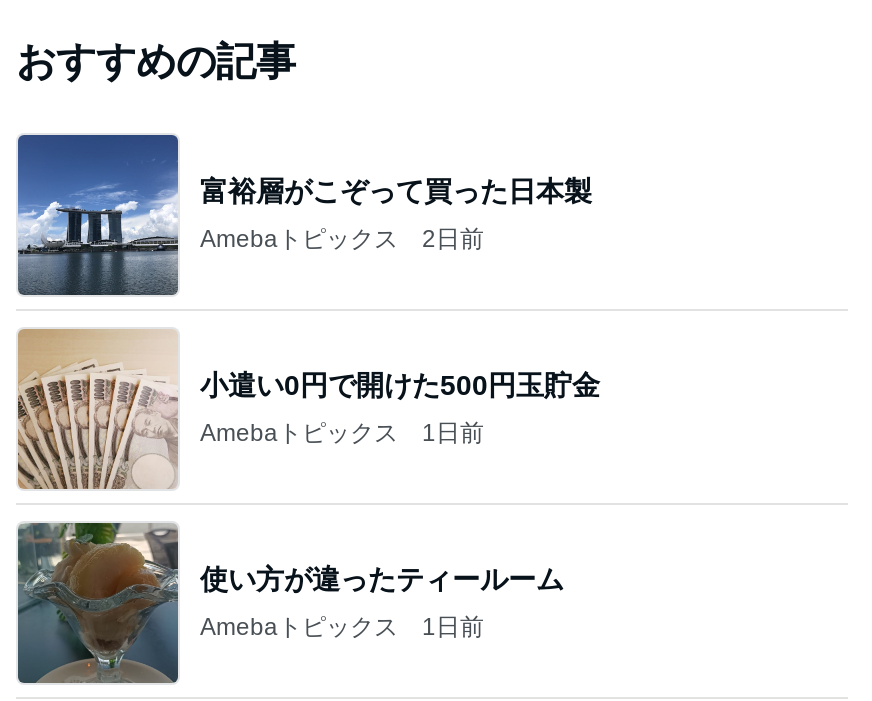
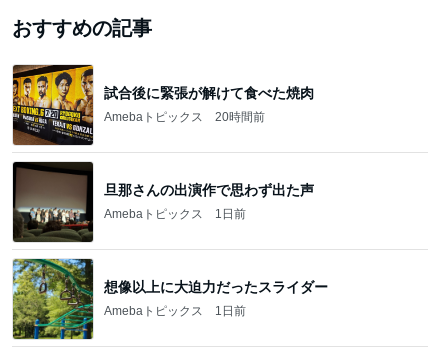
- [image]
- 富裕層がこぞって買った日本製
+ [image]
+ 試合後に緊張が解けて食べた焼肉

- Amebaトピックス 2日前
+ Amebaトピックス 20時間前

- [image]
- 小遣い0円で開けた500円玉貯金
+ [image]
+ 旦那さんの出演作で思わず出た声

- [image]
- 使い方が違ったティールーム
+ [image]
+ 想像以上に大迫力だったスライダー
